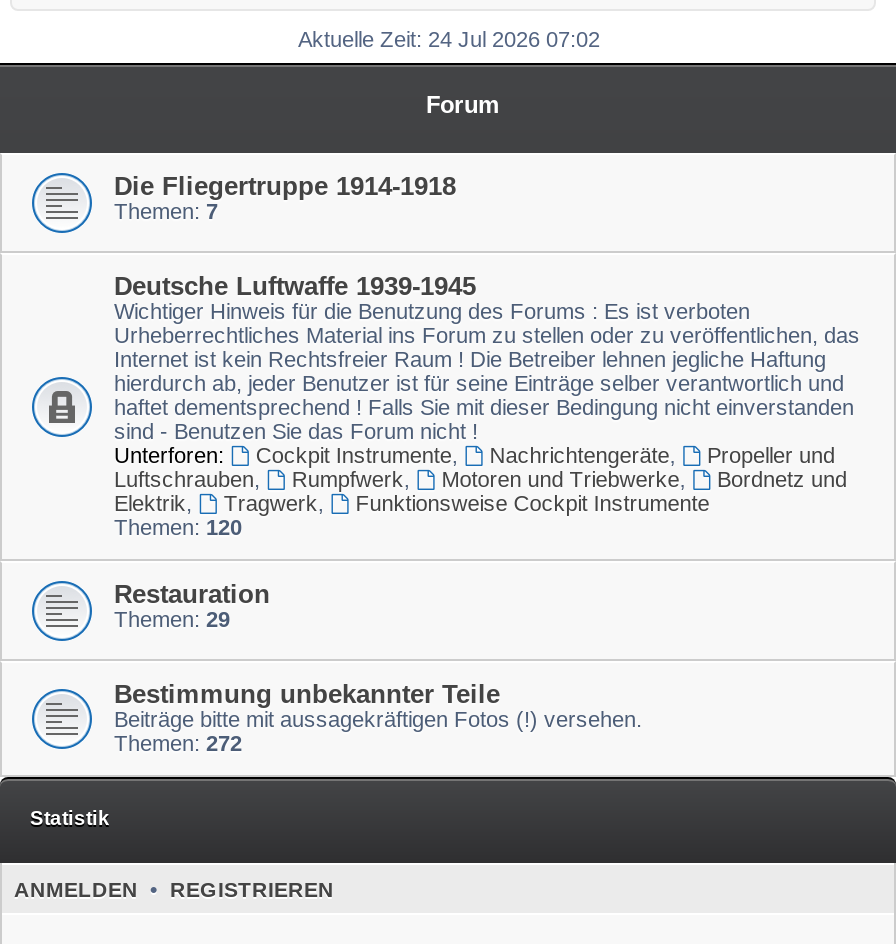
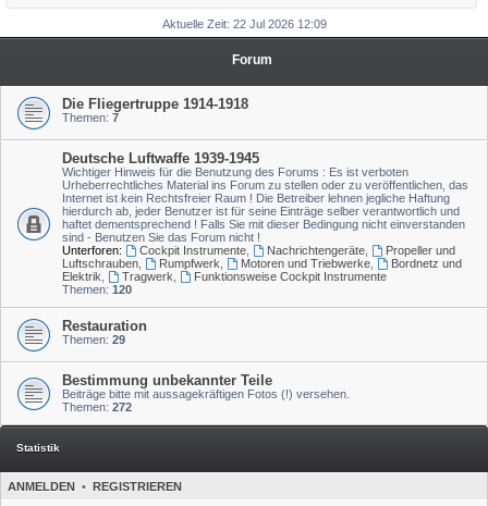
- Aktuelle Zeit: 24 Jul 2026 07:02
+ Aktuelle Zeit: 22 Jul 2026 12:09
